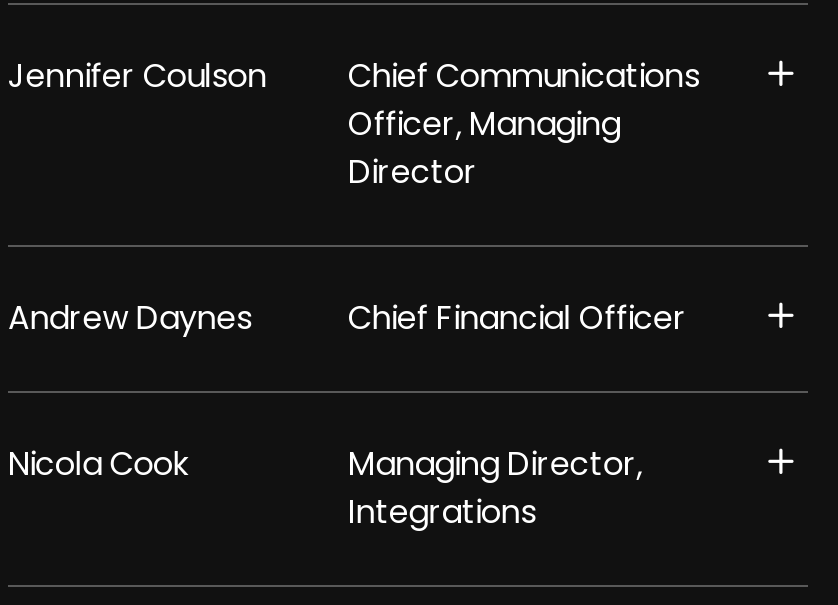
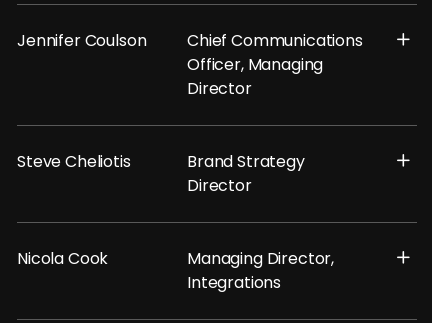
- Andrew Daynes
- Chief Financial Officer
+ Steve Cheliotis
+ Brand Strategy
+ Director
